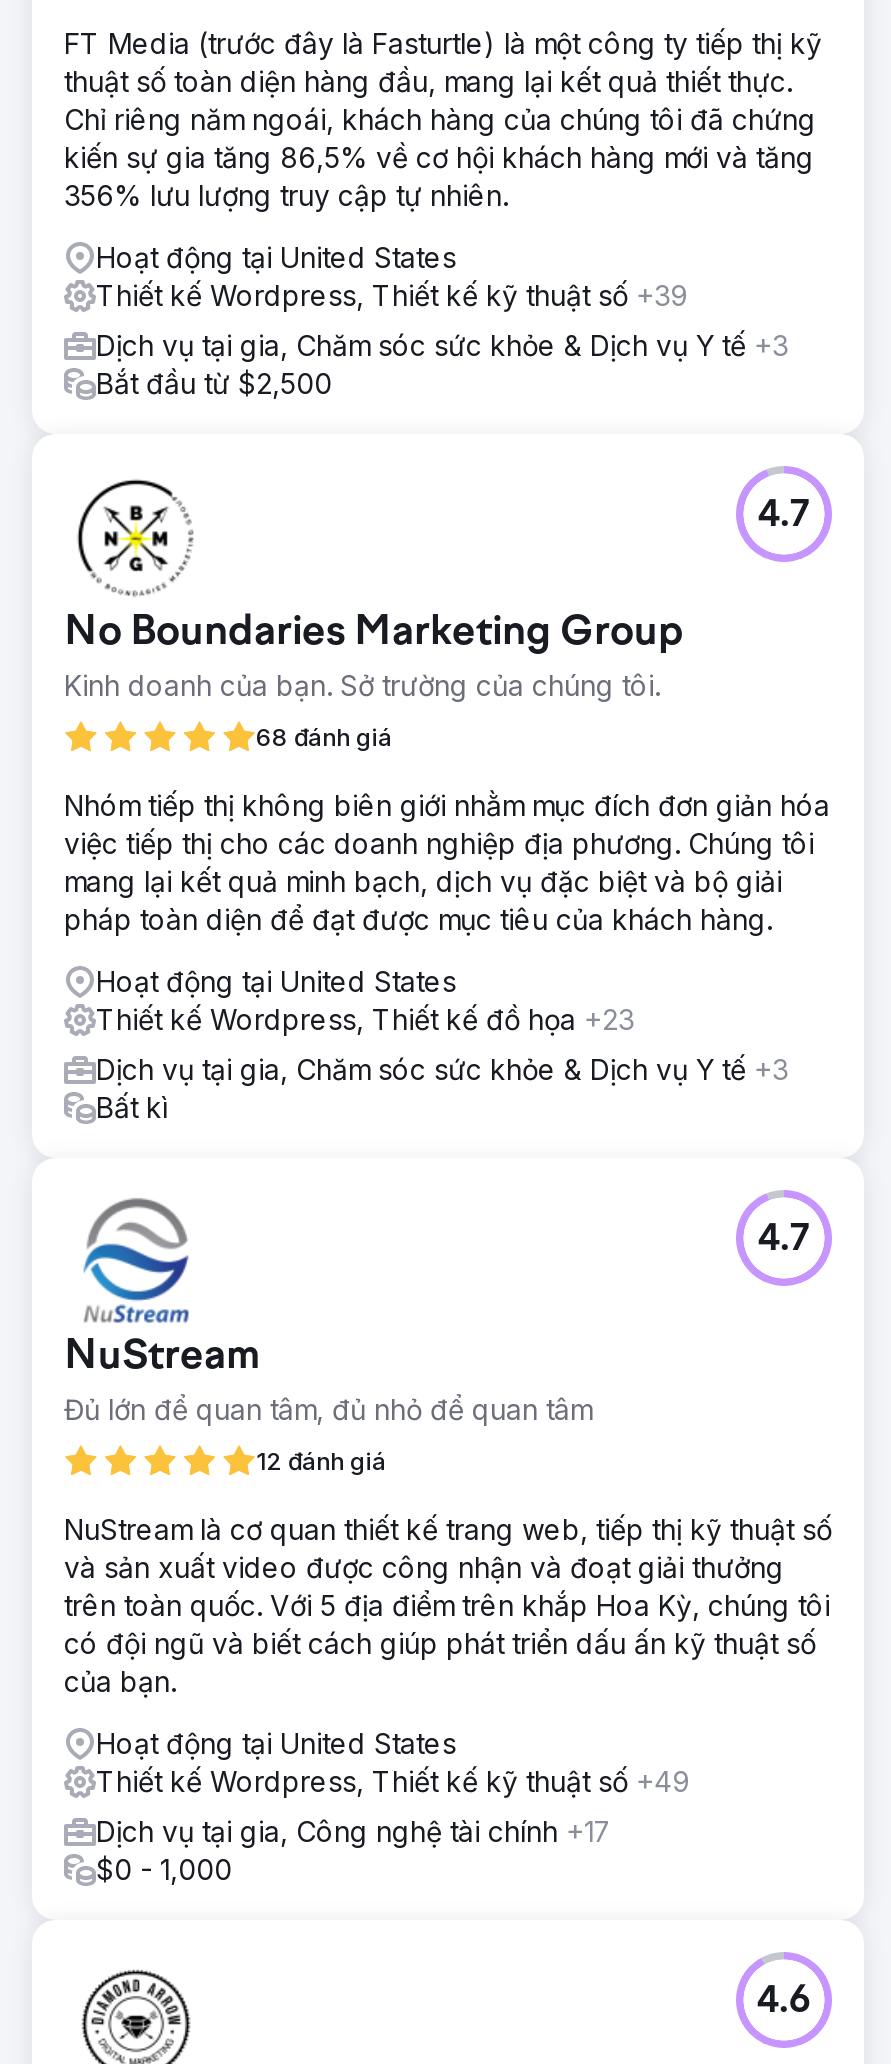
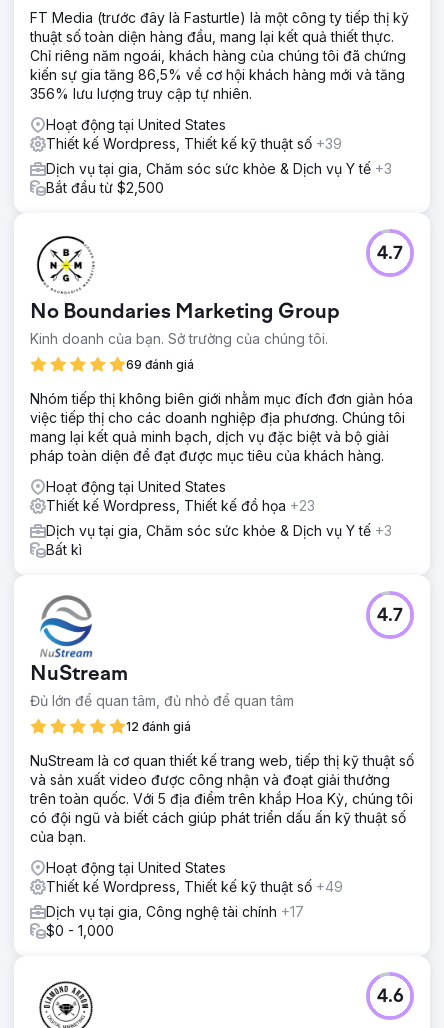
- 68 đánh giá
+ 69 đánh giá
